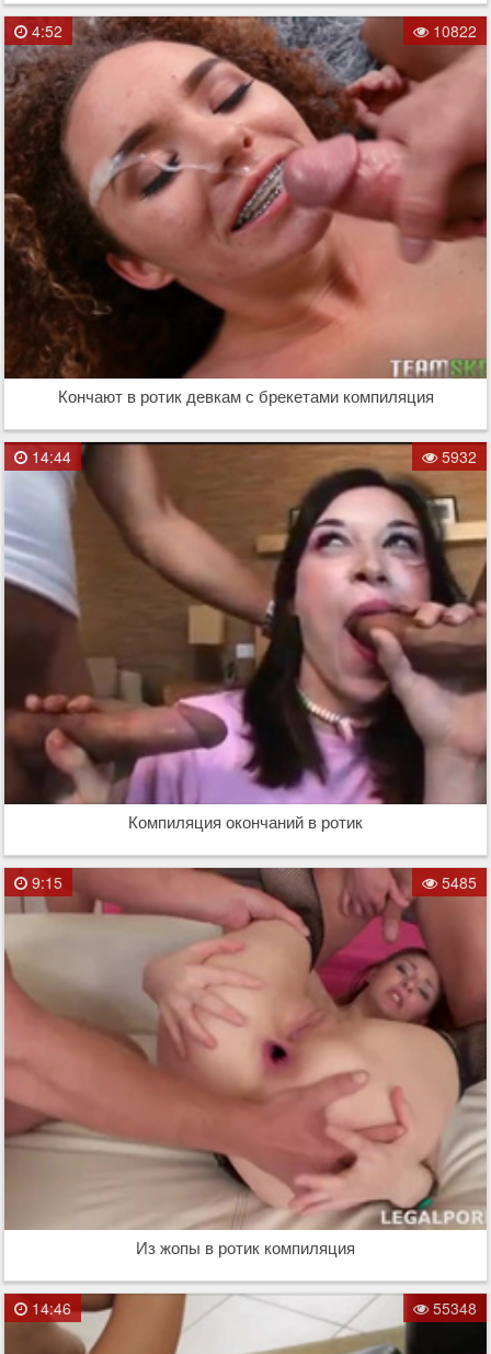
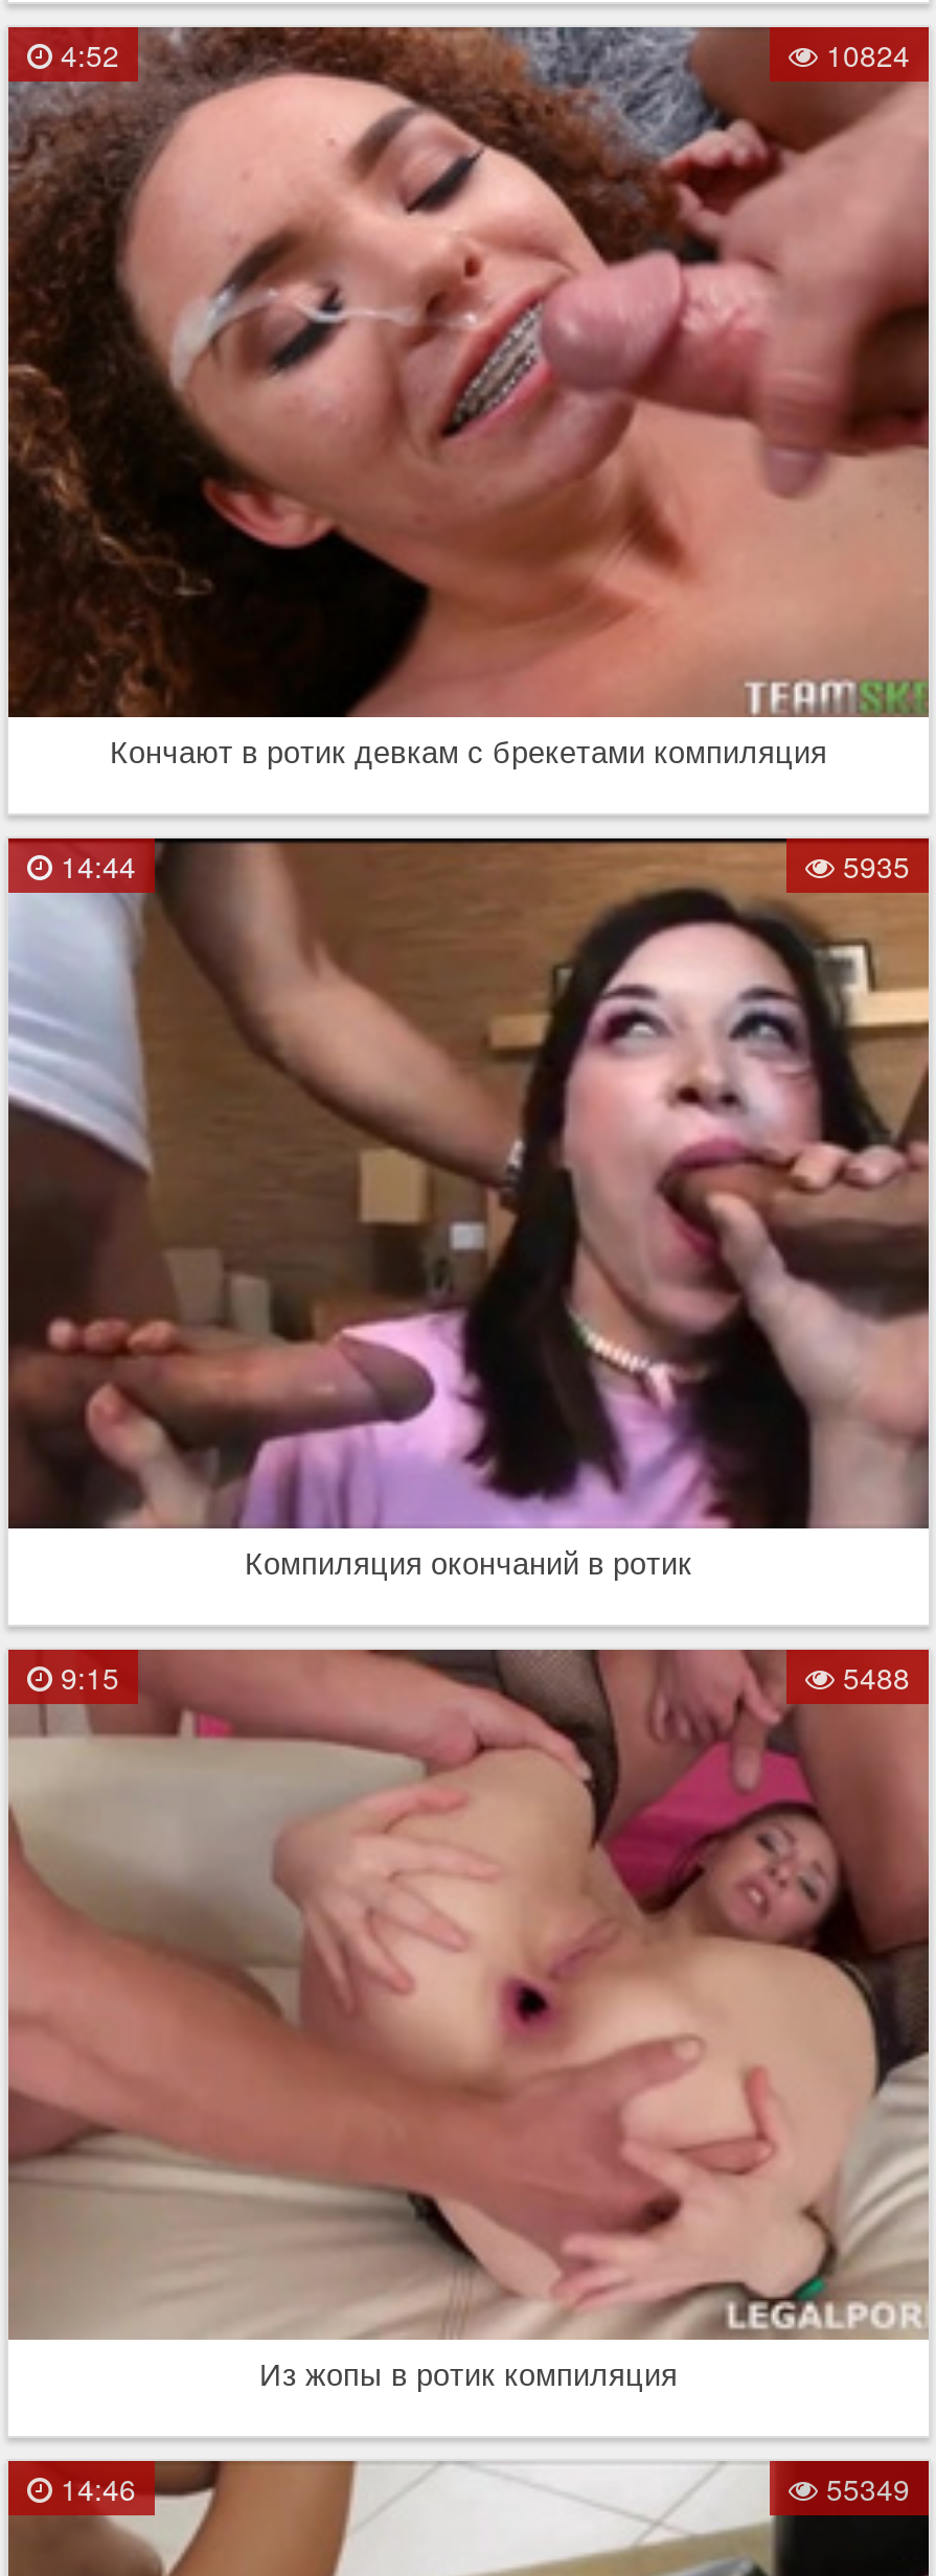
- 10822
+ 10824

- 5932
+ 5935

- 5485
+ 5488

- 55348
+ 55349
